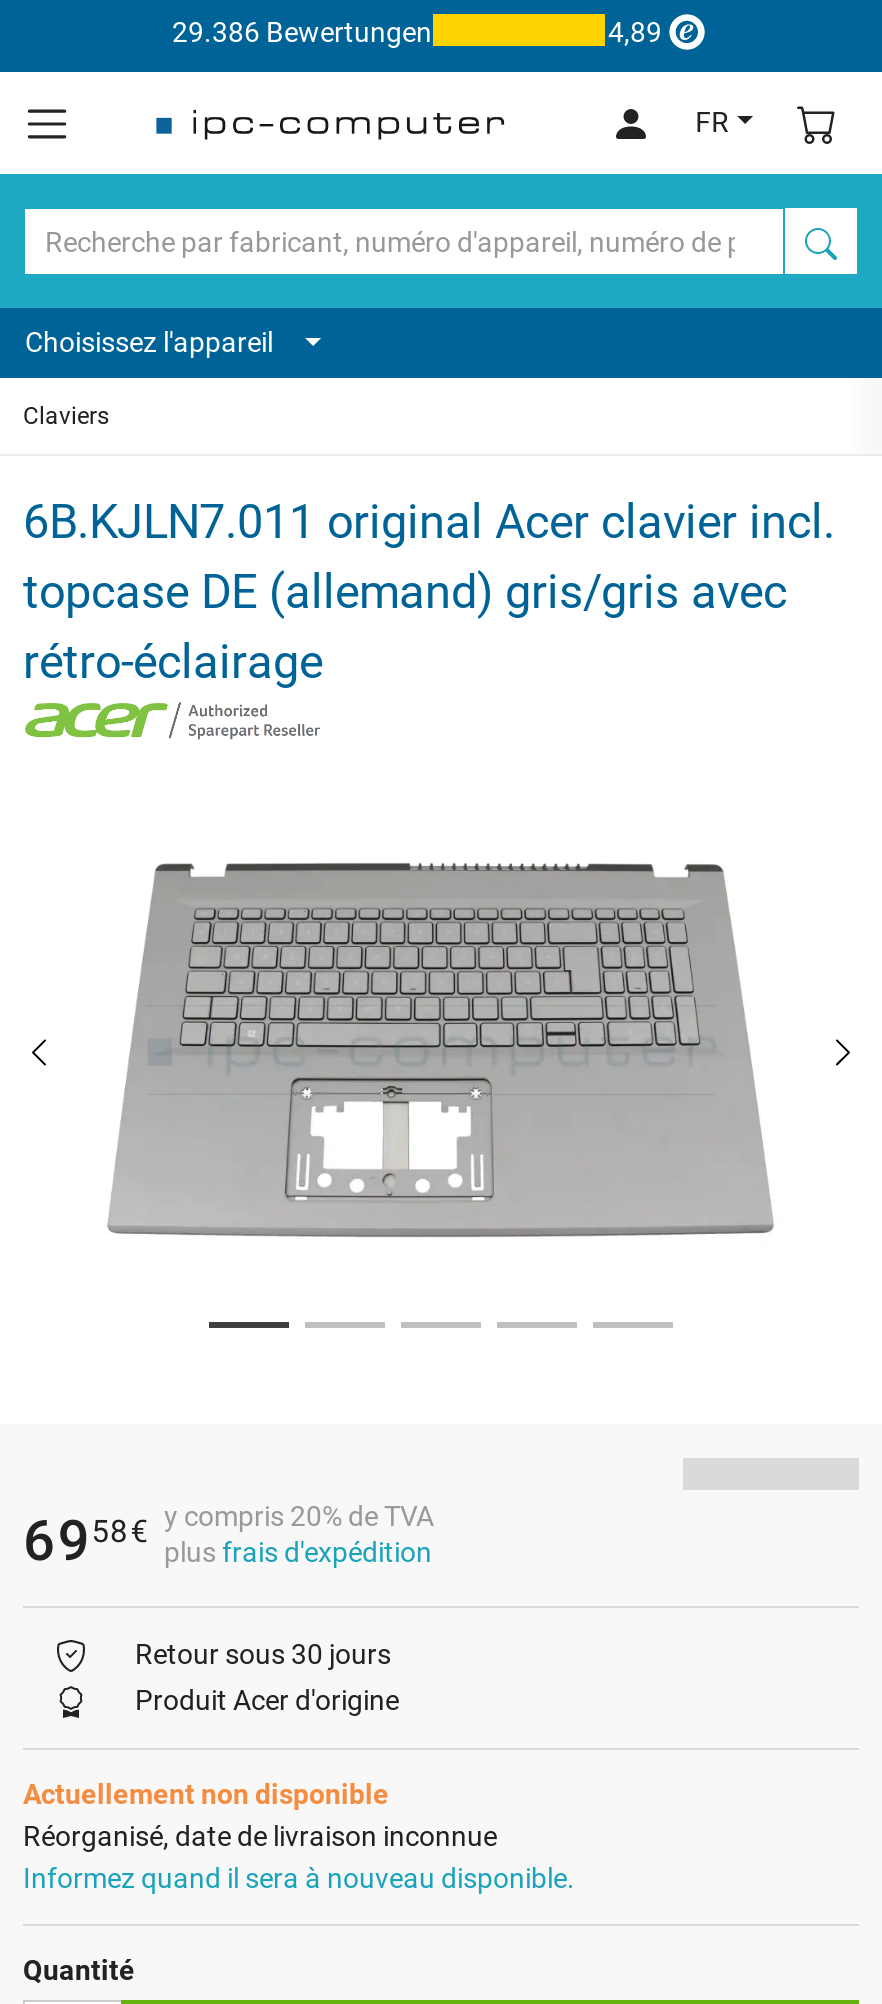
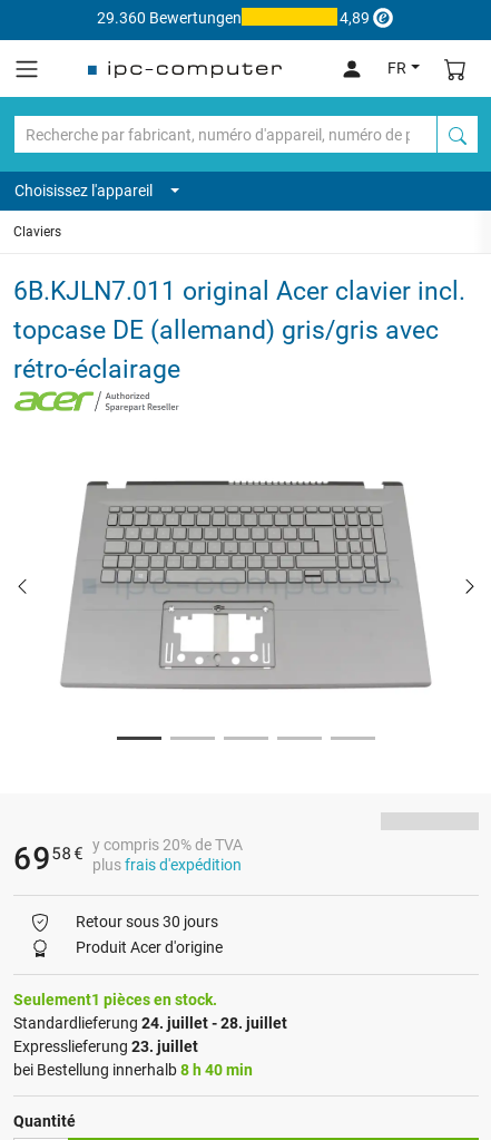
- 29.386 Bewertungen
+ 29.360 Bewertungen

- Actuellement non disponible
- Réorganisé, date de livraison inconnue
- Informez quand il sera à nouveau disponible.
+ Seulement1 pièces en stock.
+ Standardlieferung 24. juillet - 28. juillet
+ Expresslieferung 23. juillet
+ bei Bestellung innerhalb 8 h 40 min
